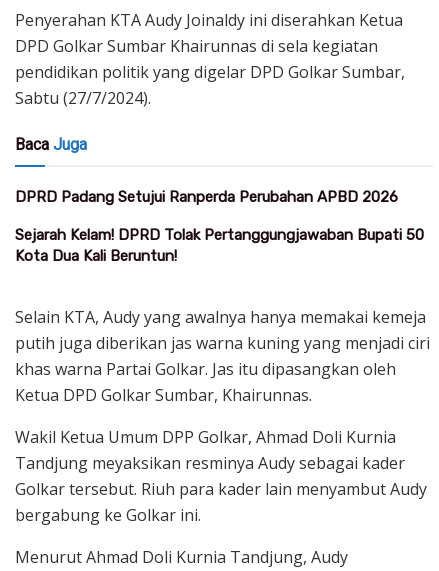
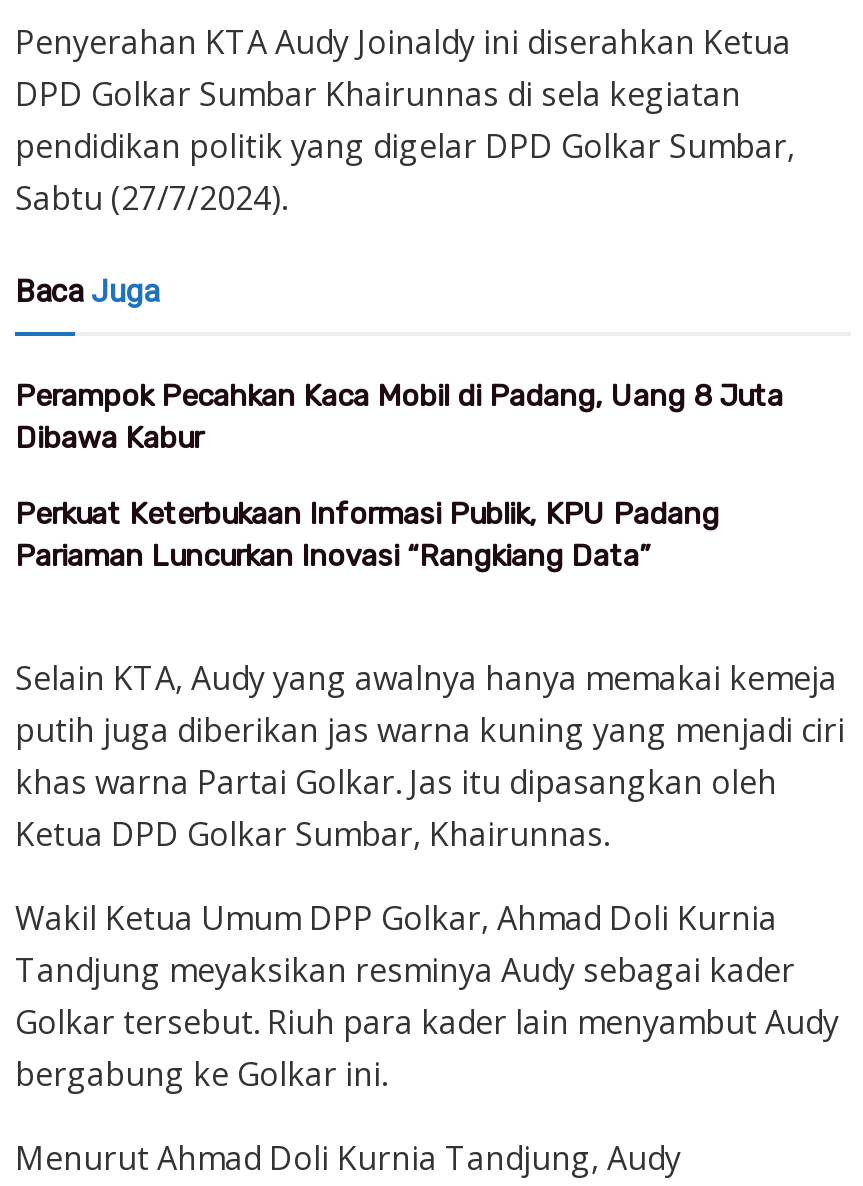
- DPRD Padang Setujui Ranperda Perubahan APBD 2026
+ Perampok Pecahkan Kaca Mobil di Padang, Uang 8 Juta
+ Dibawa Kabur

- Sejarah Kelam! DPRD Tolak Pertanggungjawaban Bupati 50
- Kota Dua Kali Beruntun!
+ Perkuat Keterbukaan Informasi Publik, KPU Padang
+ Pariaman Luncurkan Inovasi “Rangkiang Data”
